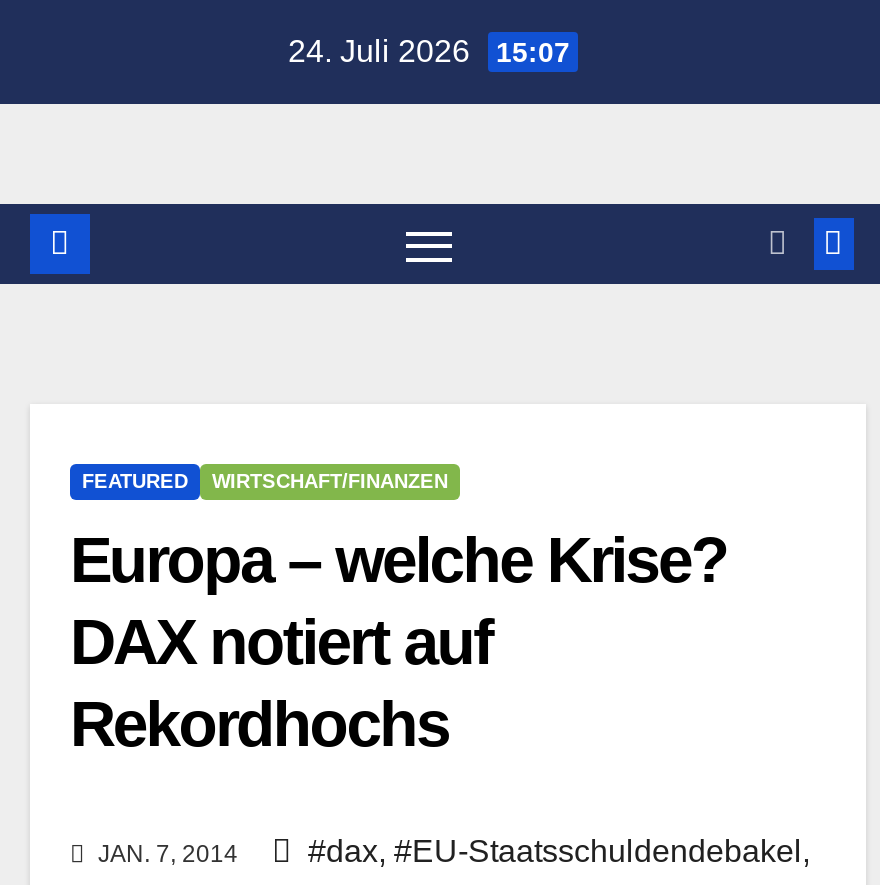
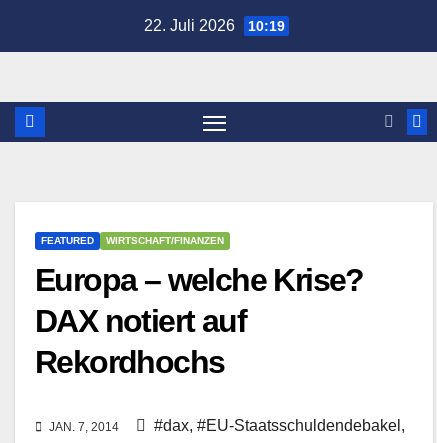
- 24. Juli 2026 15:07
+ 22. Juli 2026 10:19
